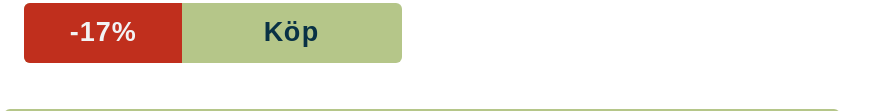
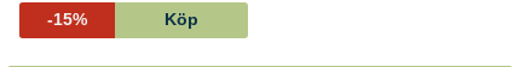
- -17%
+ -15%
